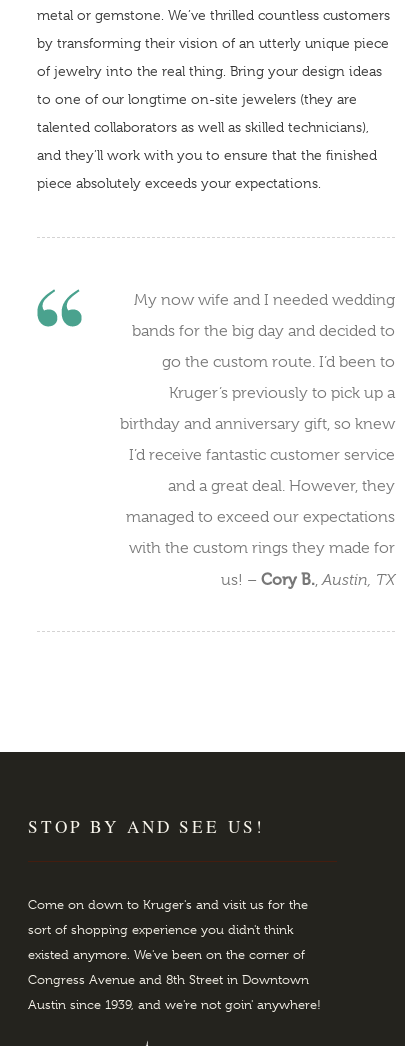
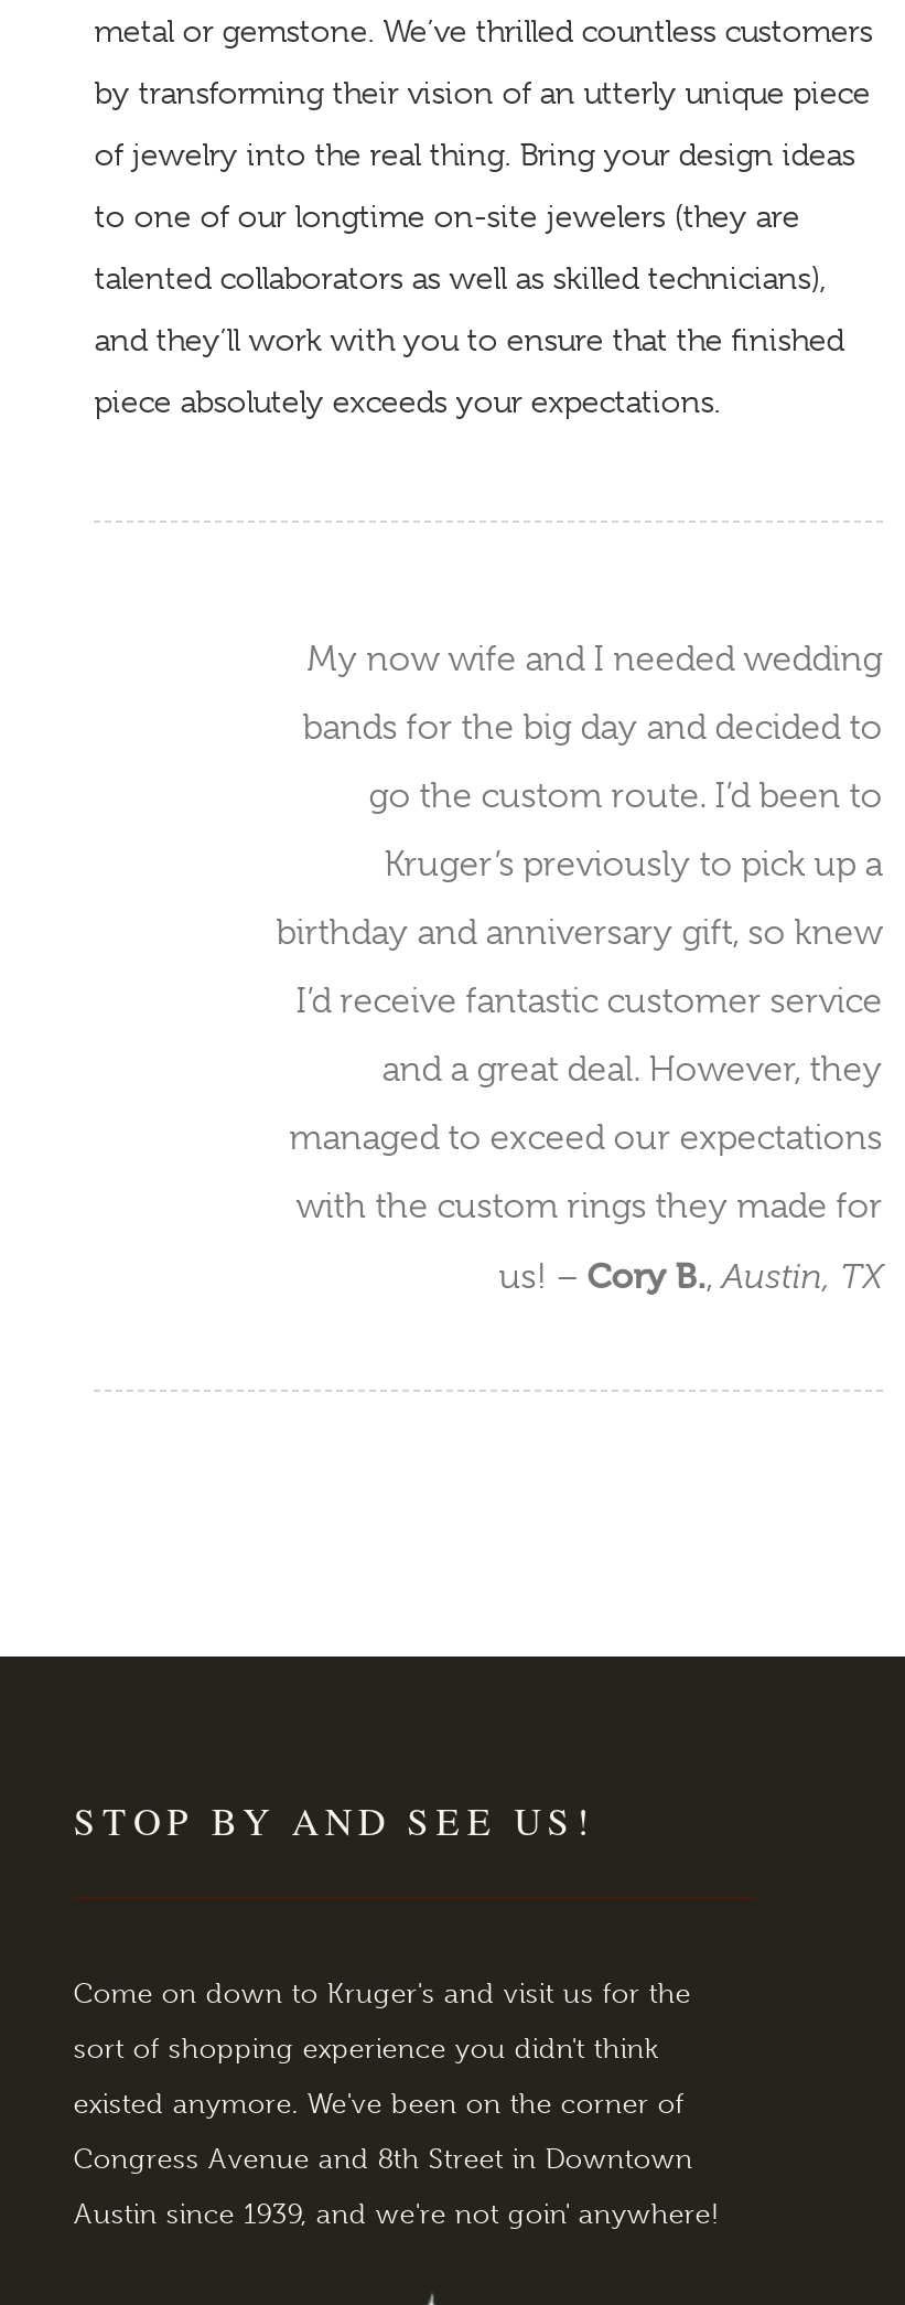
- [image]
